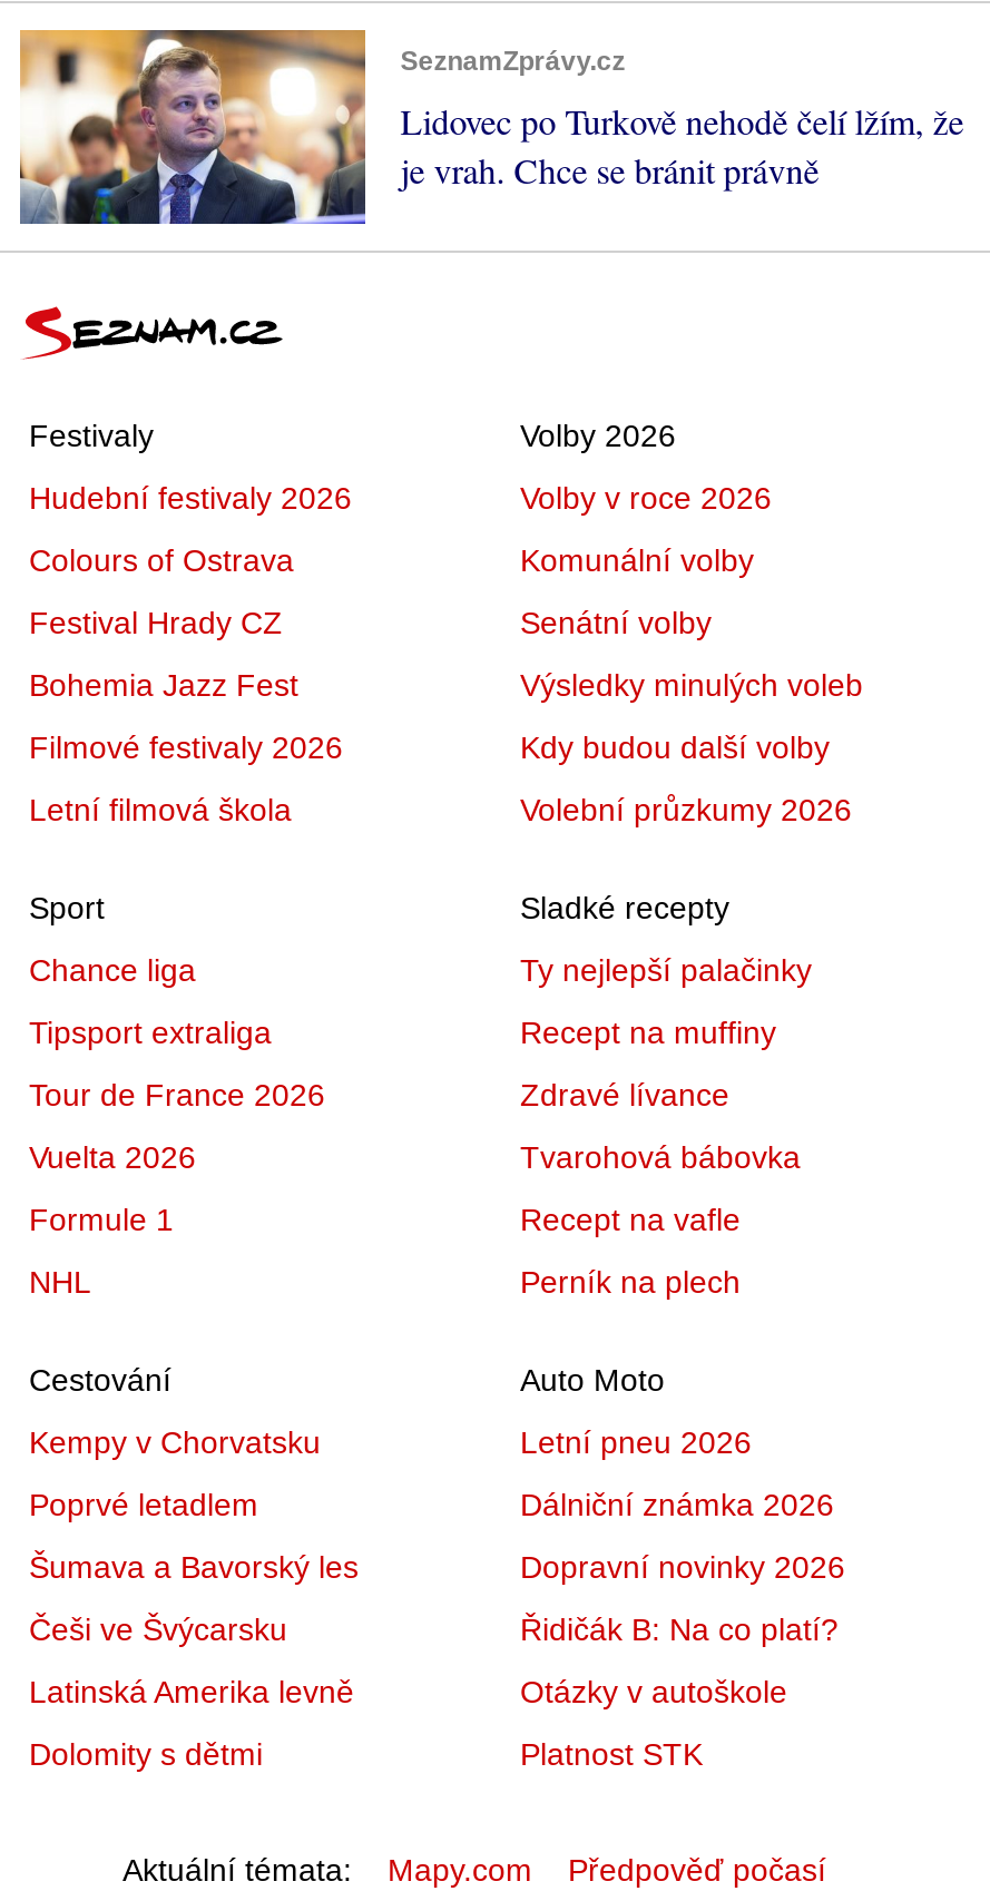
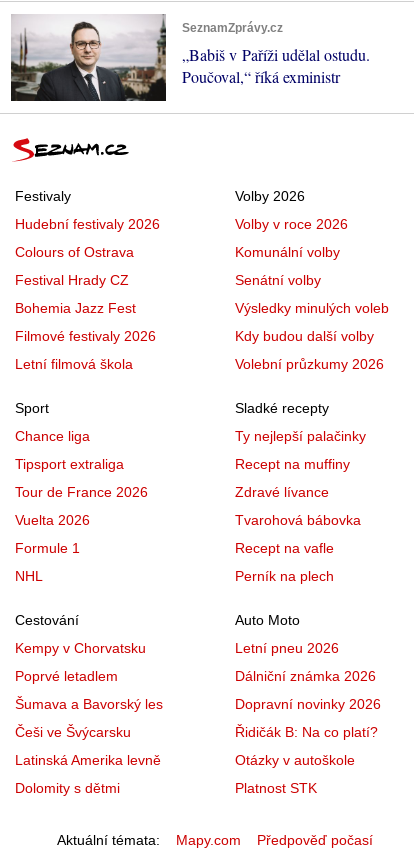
- [image]
- Lidovec po Turkově nehodě čelí lžím, že
- je vrah. Chce se bránit právně
+ [image]
+ „Babiš v Paříži udělal ostudu.
+ Poučoval,“ říká exministr
